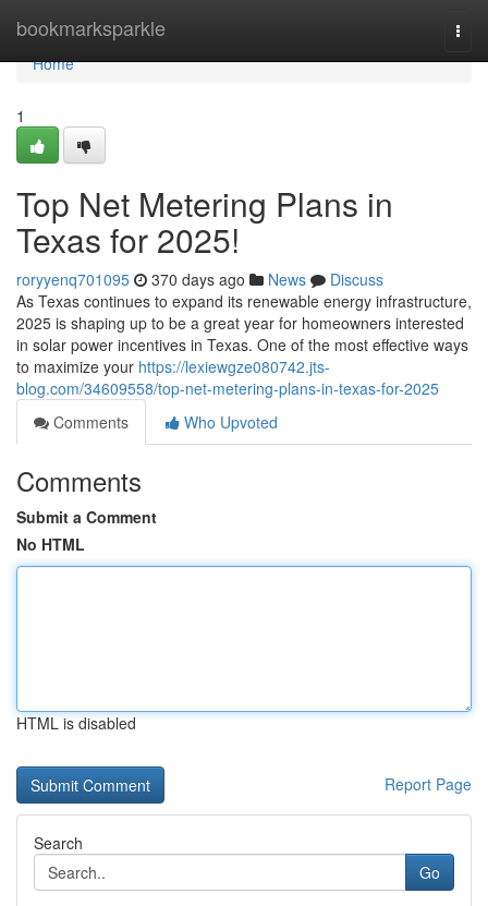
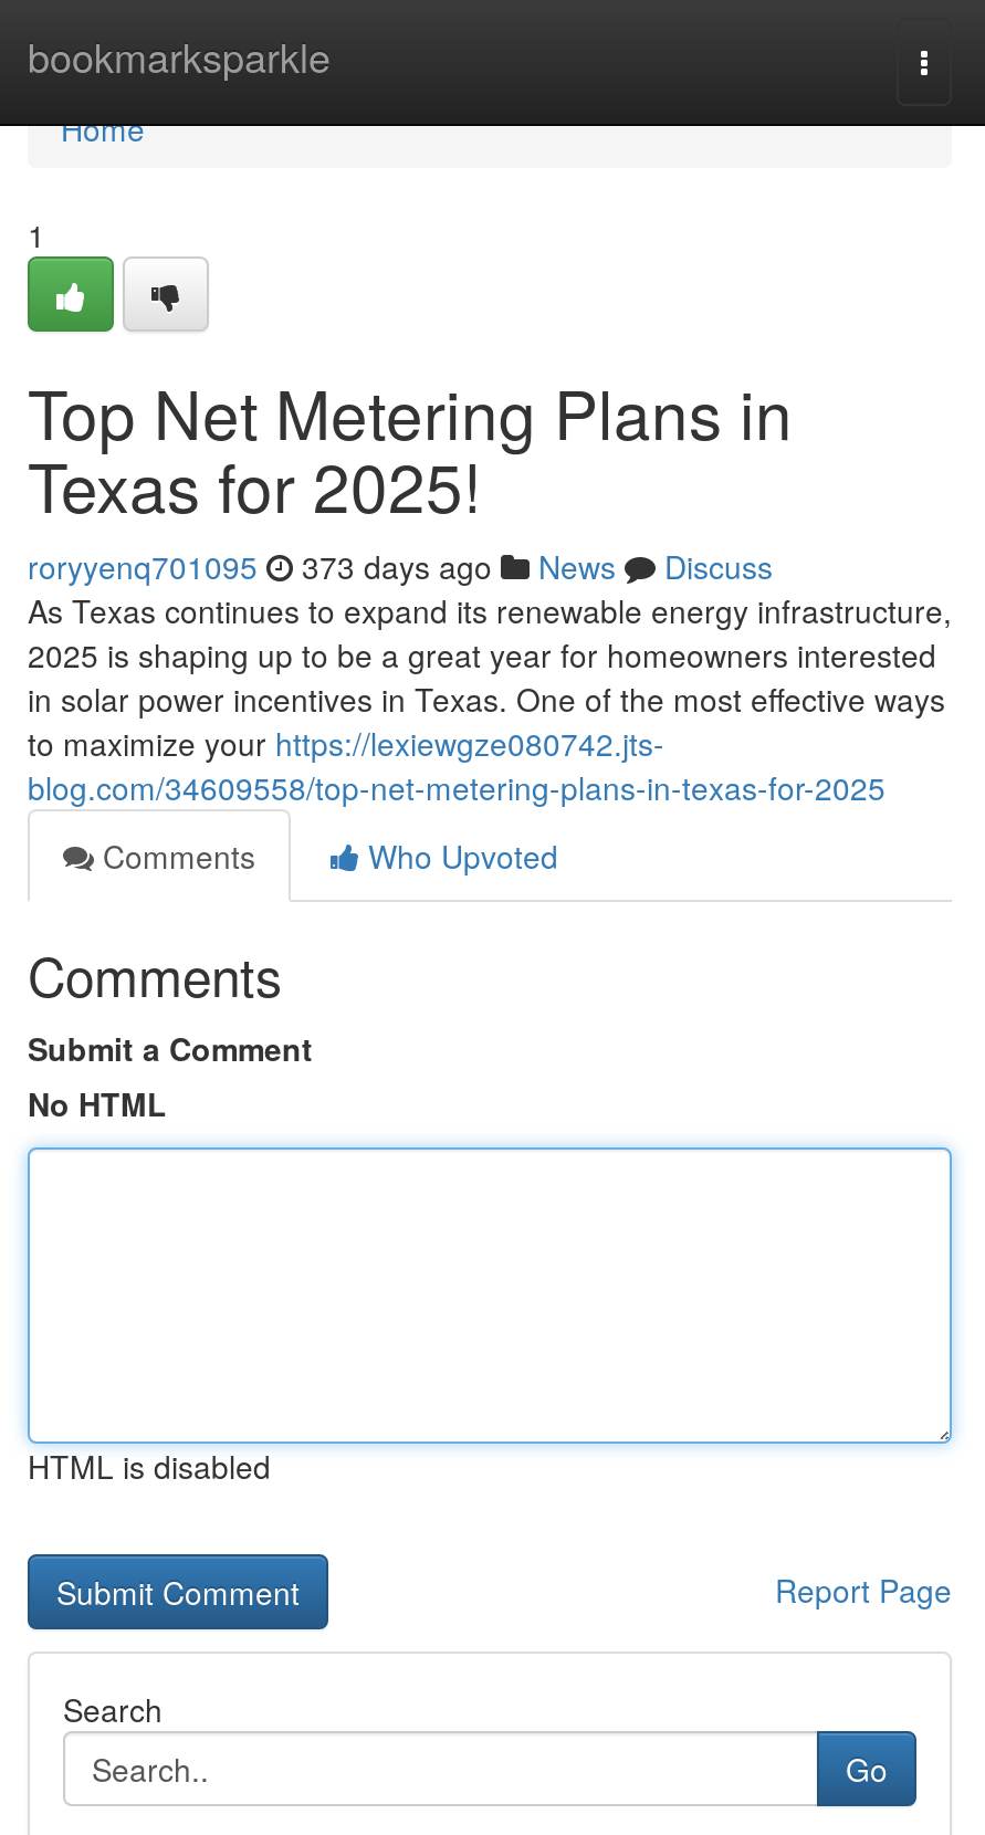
- roryyenq701095 370 days ago News Discuss
+ roryyenq701095 373 days ago News Discuss
